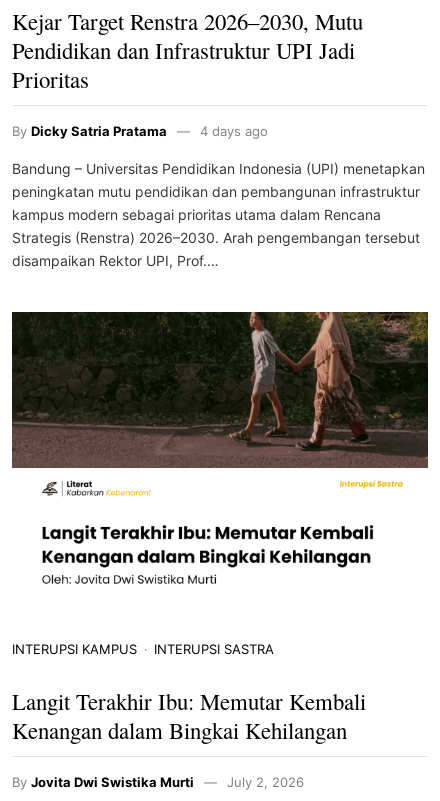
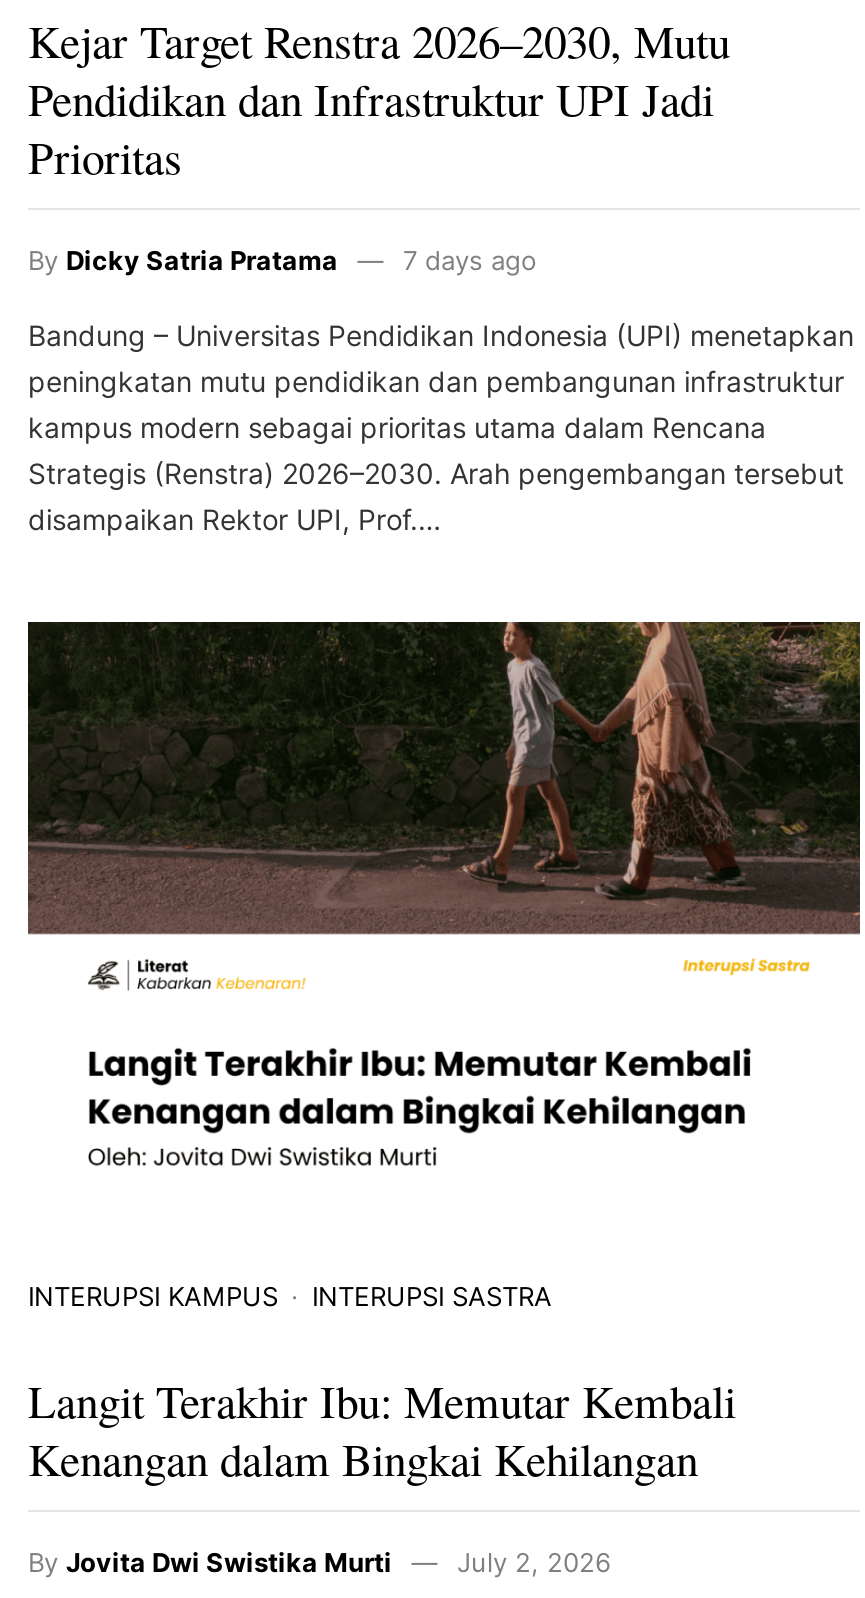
- 4 days ago
+ 7 days ago
